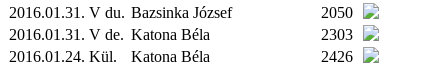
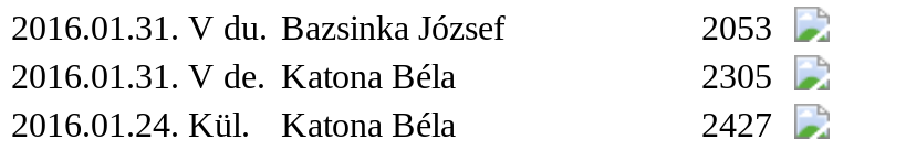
- 2050
+ 2053

- 2303
+ 2305

- 2426
+ 2427
